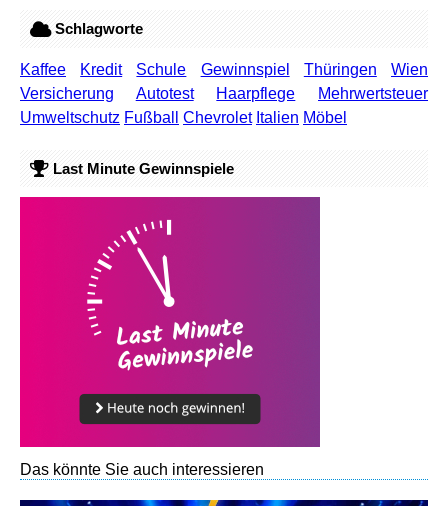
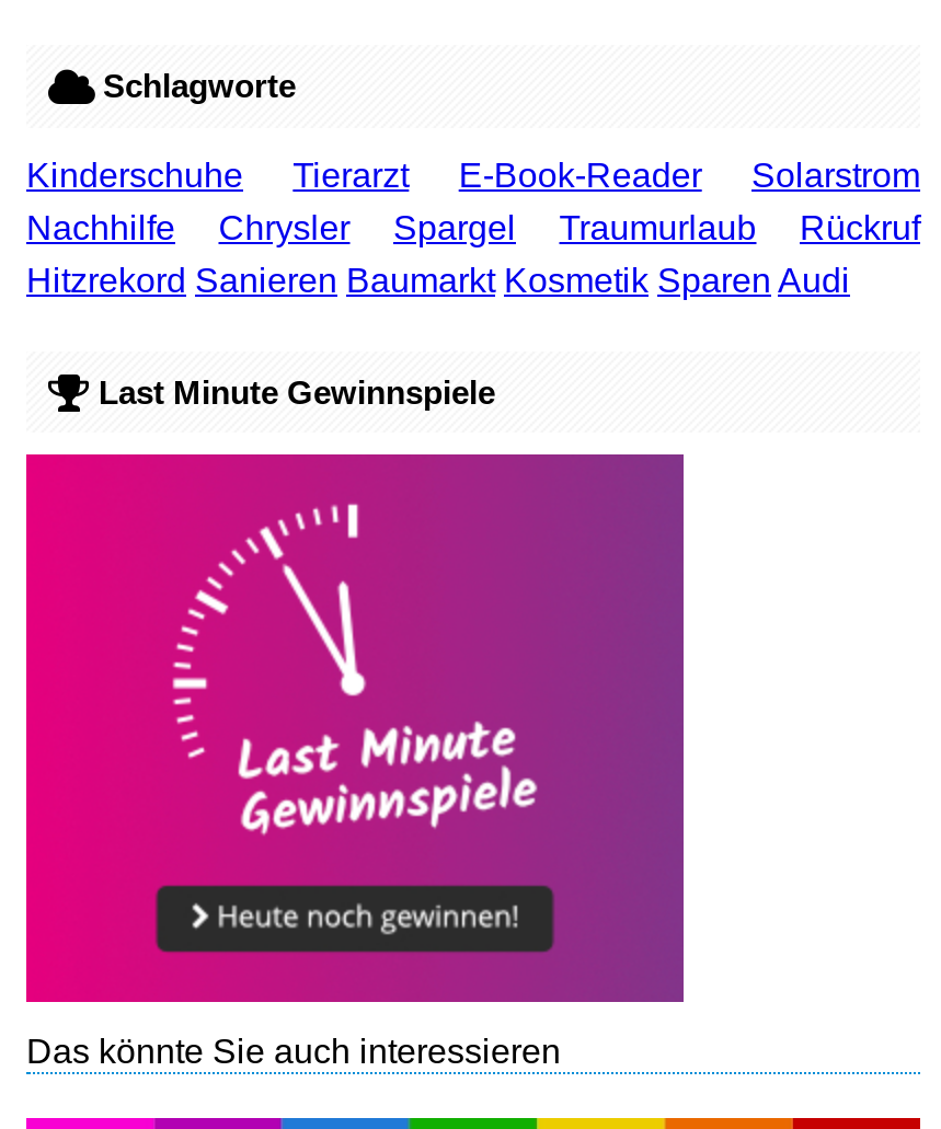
- Kaffee
- Kredit
- Schule
- Gewinnspiel
- Thüringen
- Wien
- Versicherung
- Autotest
- Haarpflege
- Mehrwertsteuer
- Umweltschutz Fußball Chevrolet Italien Möbel
+ Kinderschuhe
+ Tierarzt
+ E-Book-Reader
+ Solarstrom
+ Nachhilfe
+ Chrysler
+ Spargel
+ Traumurlaub
+ Rückruf
+ Hitzrekord Sanieren Baumarkt Kosmetik Sparen Audi
